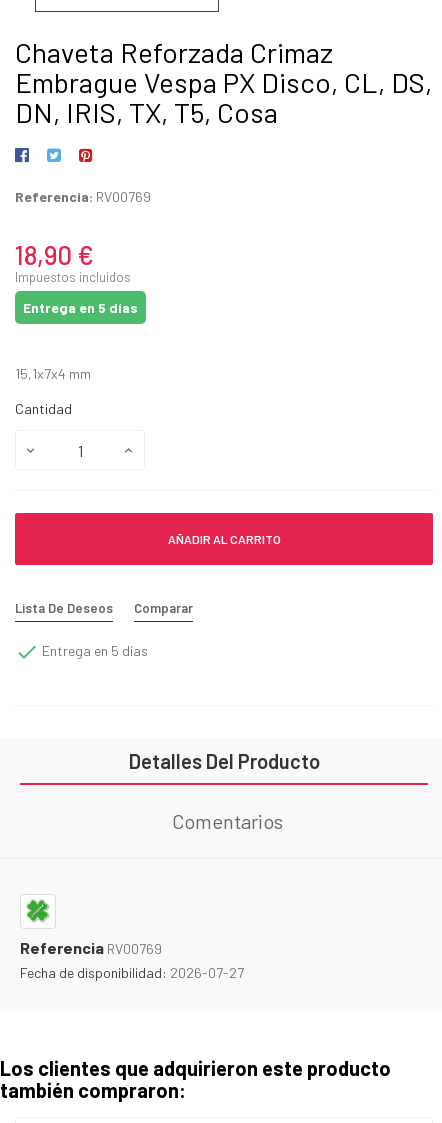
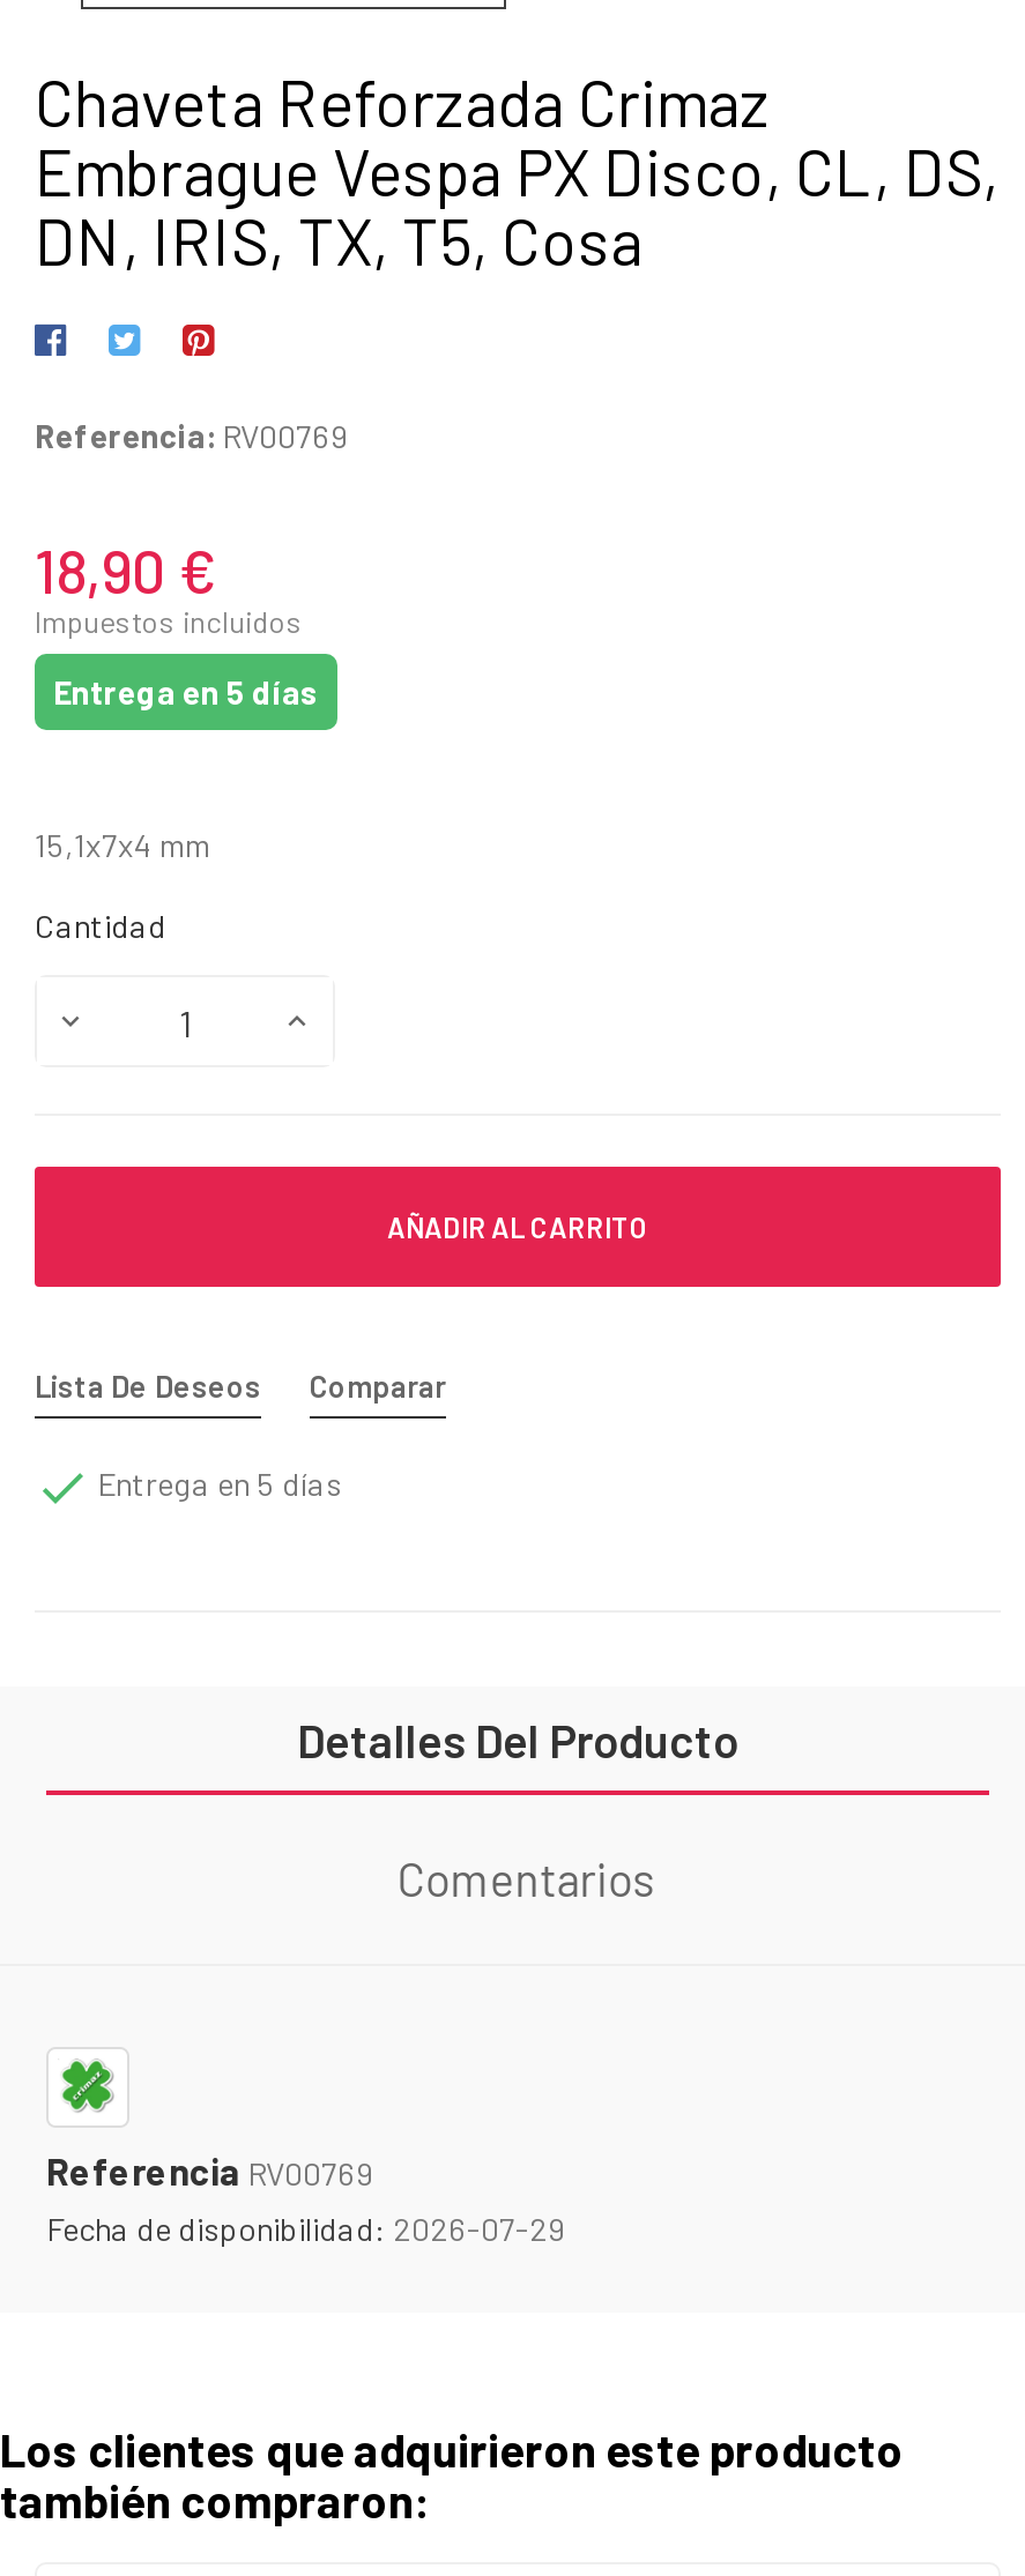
- Fecha de disponibilidad: 2026-07-27
+ Fecha de disponibilidad: 2026-07-29
